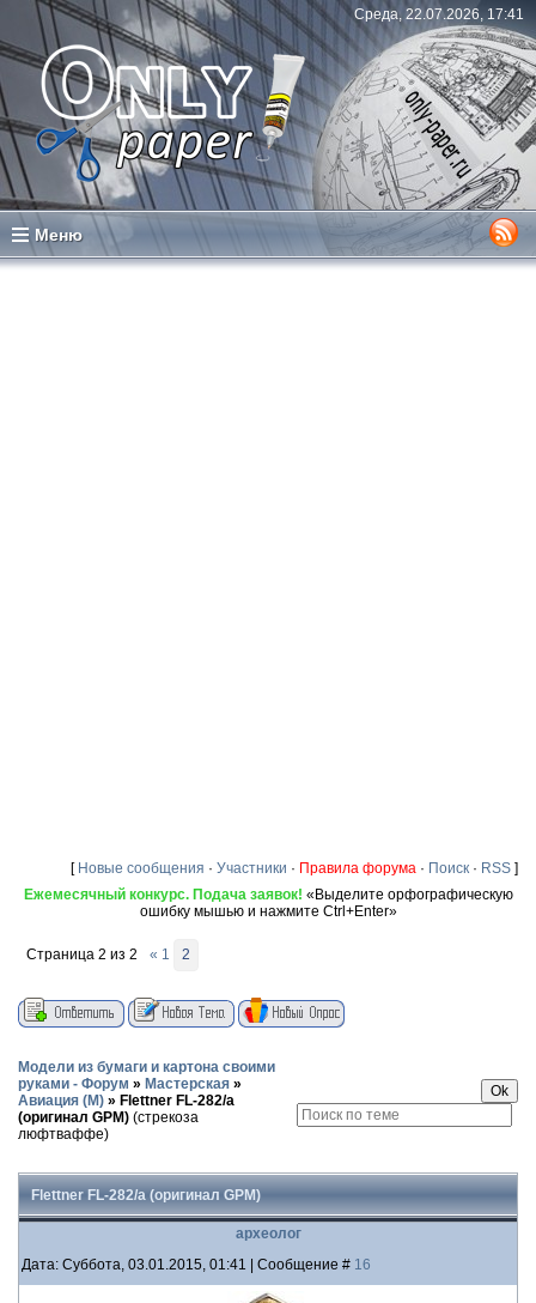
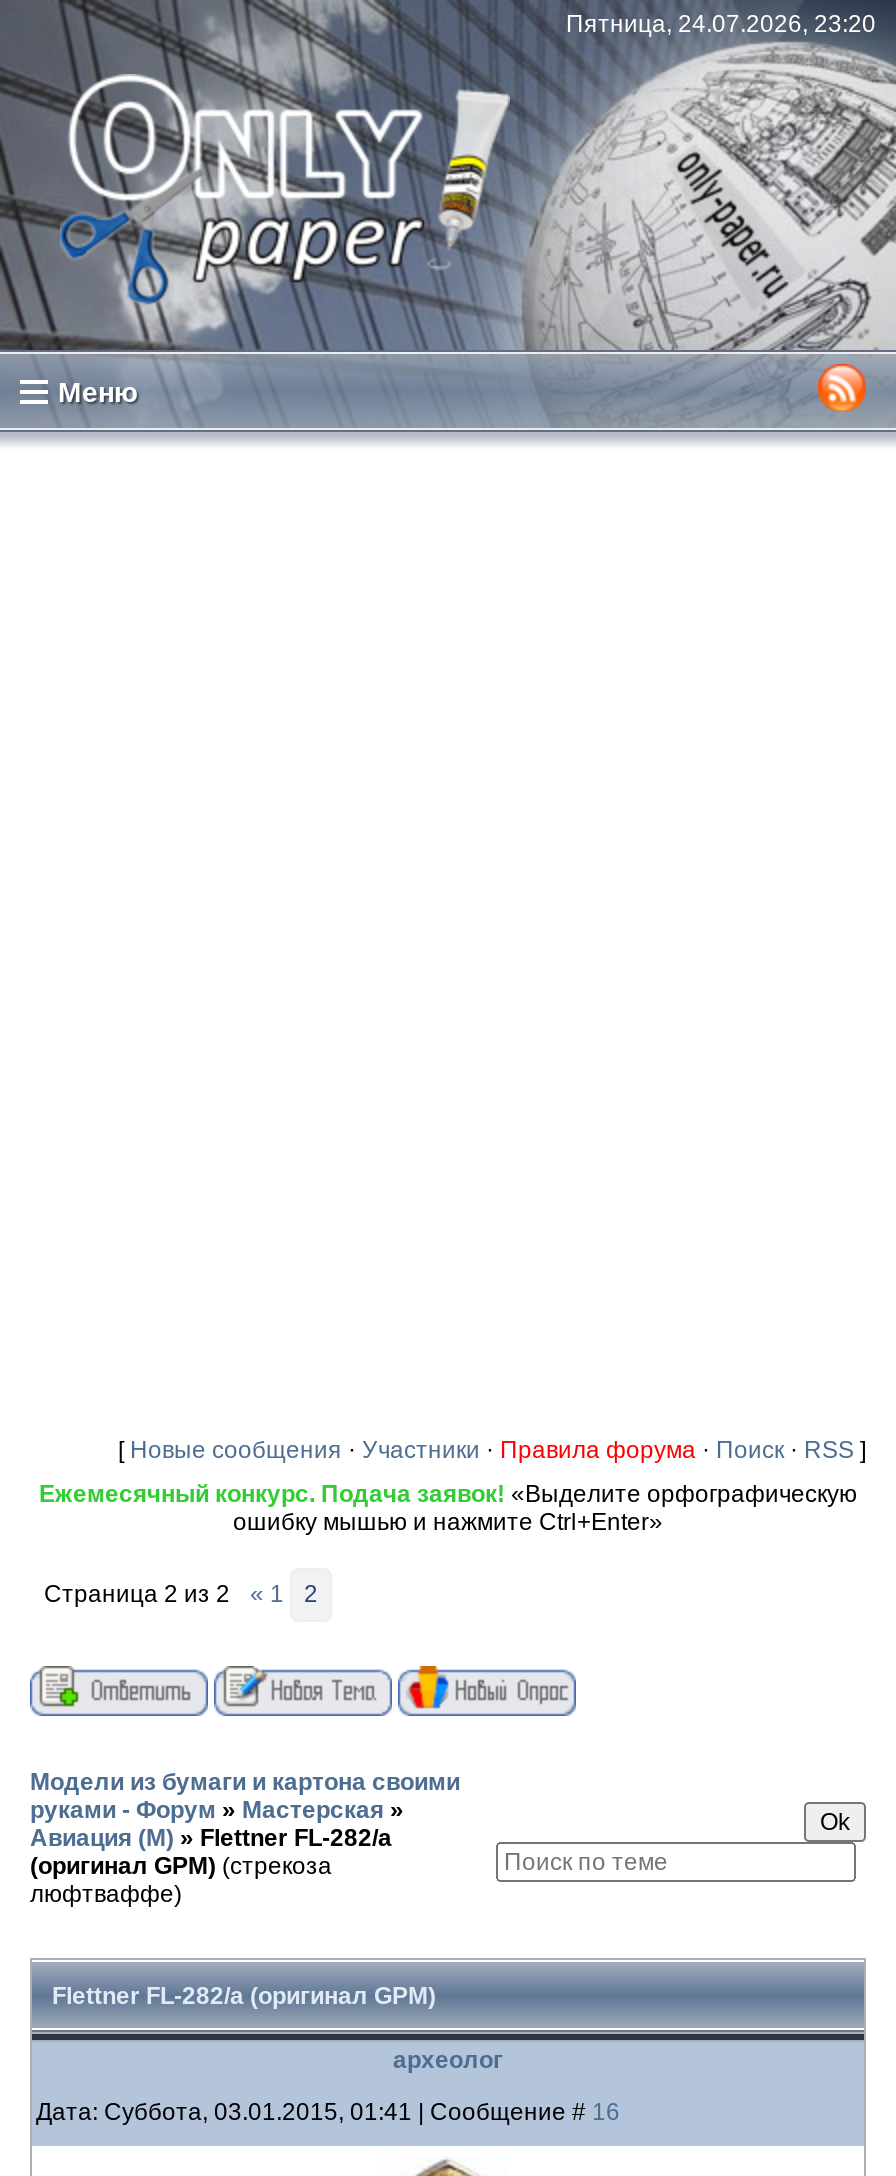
- Среда, 22.07.2026, 17:41
+ Пятница, 24.07.2026, 23:20
